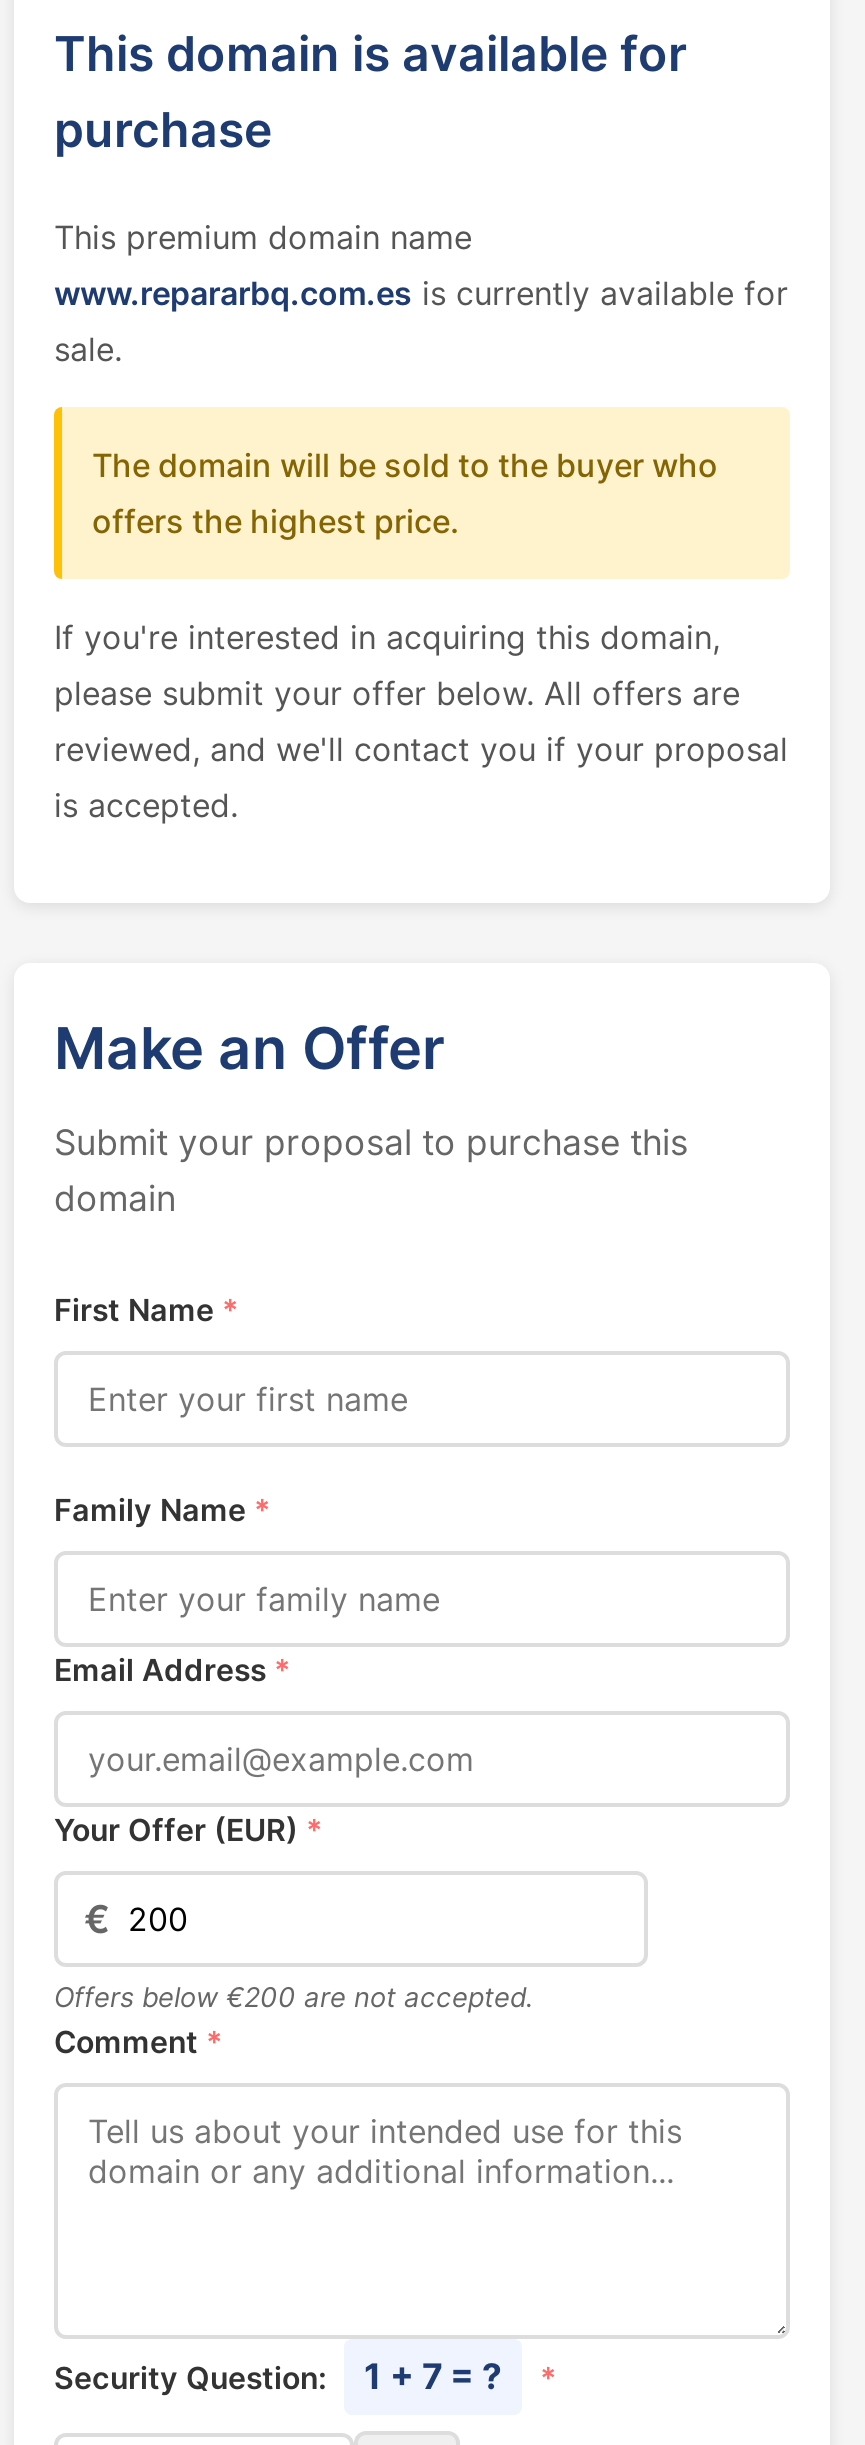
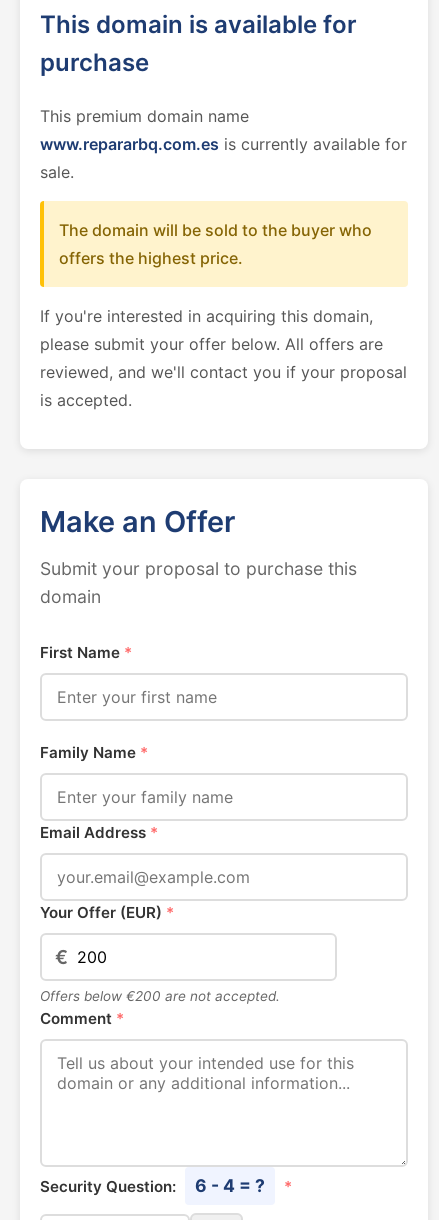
- 1 + 7 = ?
+ 6 - 4 = ?
